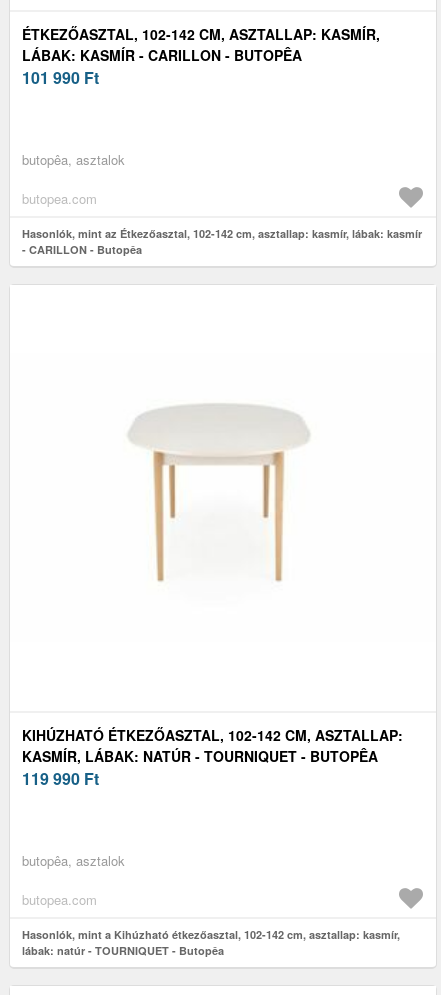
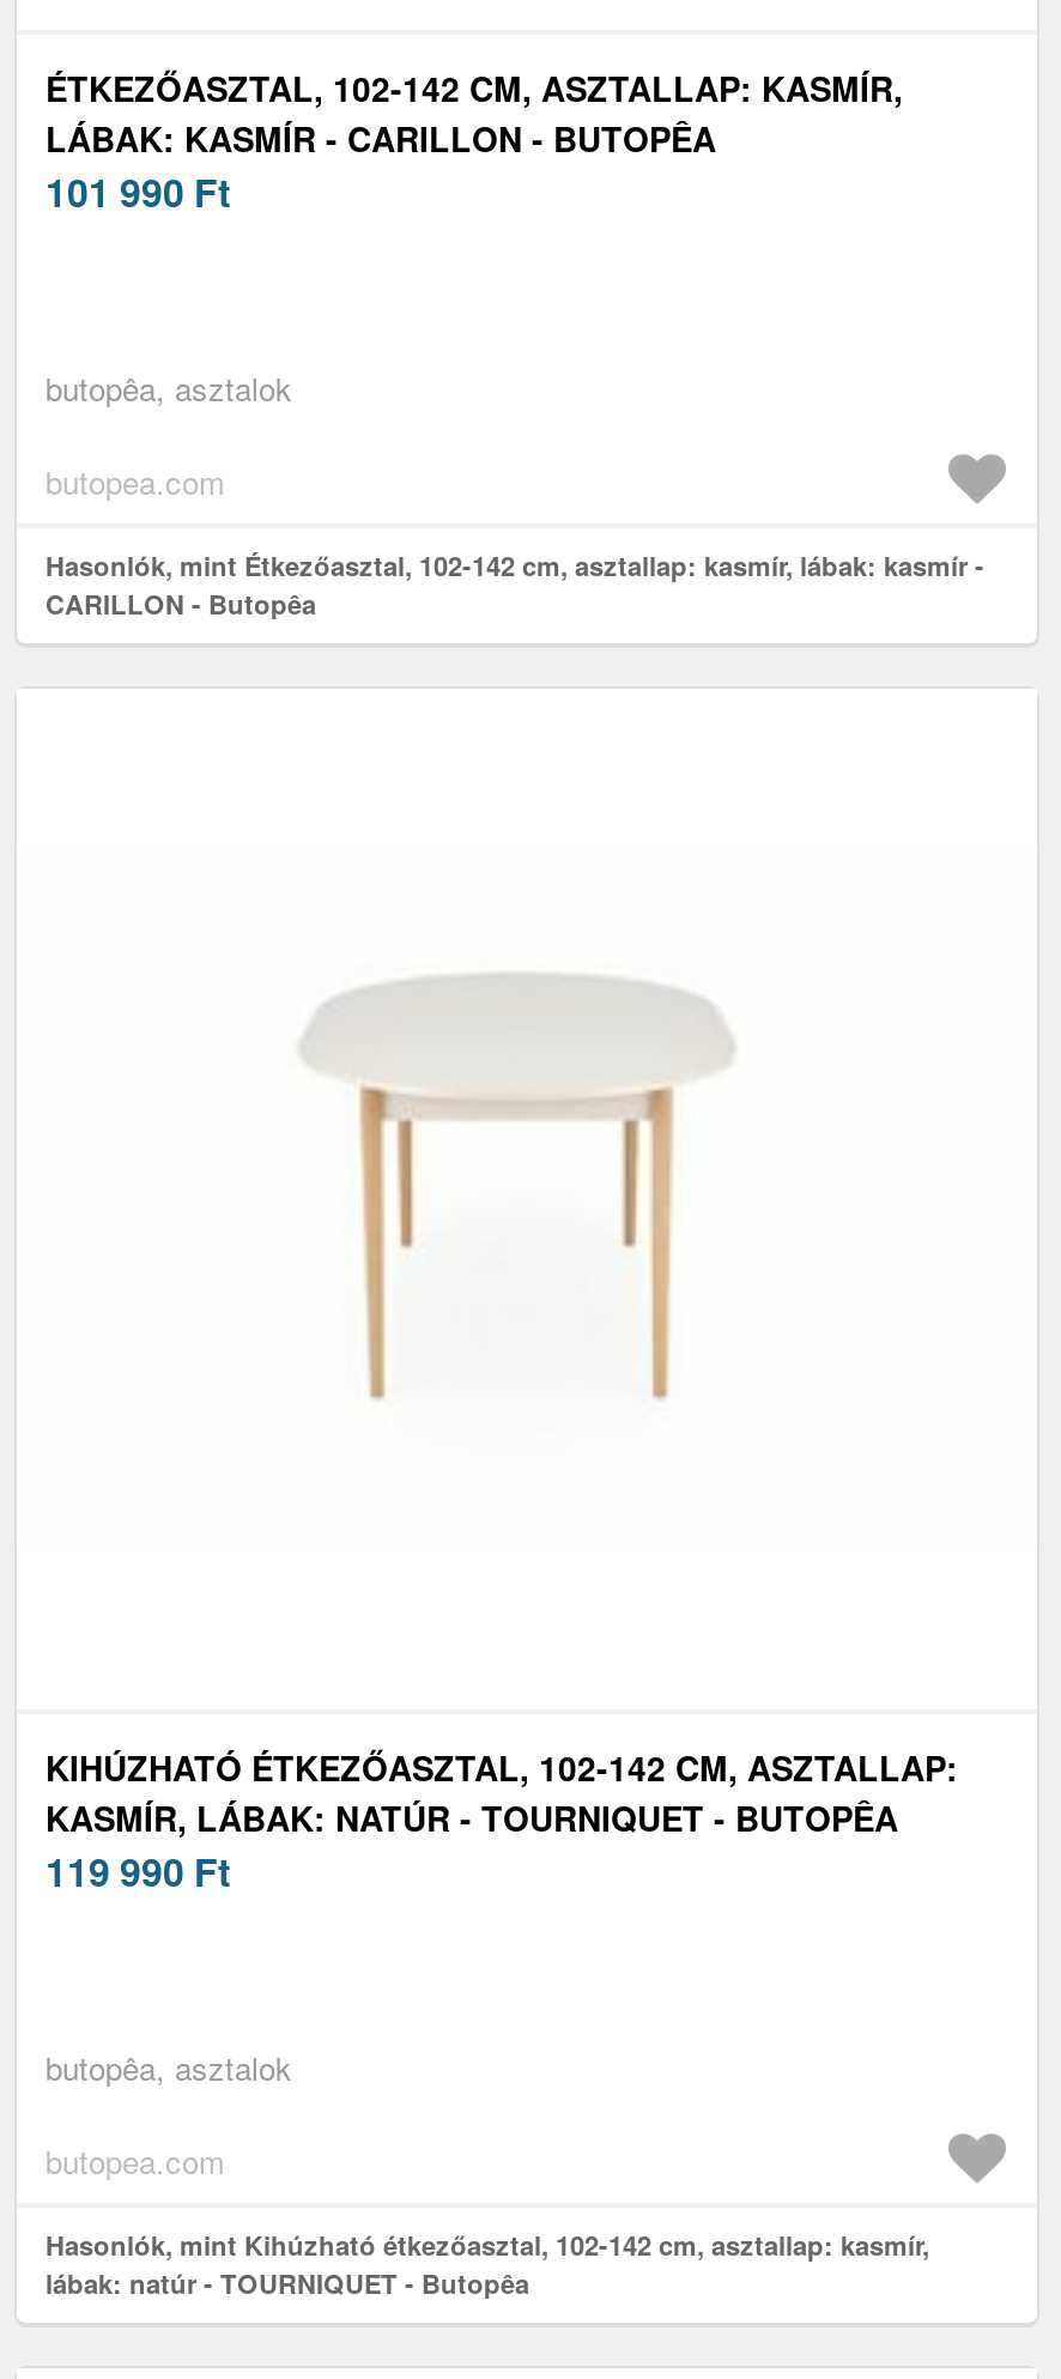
- Hasonlók, mint az Étkezőasztal, 102-142 cm, asztallap: kasmír, lábak: kasmír
- - CARILLON - Butopêa
+ Hasonlók, mint Étkezőasztal, 102-142 cm, asztallap: kasmír, lábak: kasmír -
+ CARILLON - Butopêa

- Hasonlók, mint a Kihúzható étkezőasztal, 102-142 cm, asztallap: kasmír,
+ Hasonlók, mint Kihúzható étkezőasztal, 102-142 cm, asztallap: kasmír,
